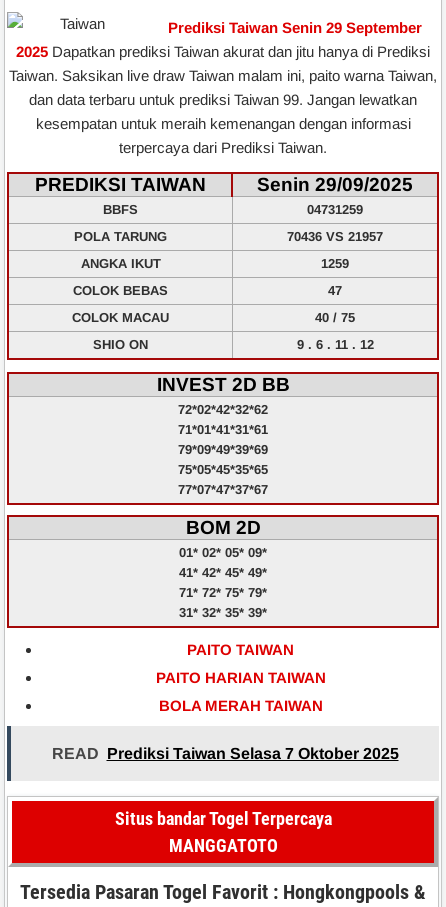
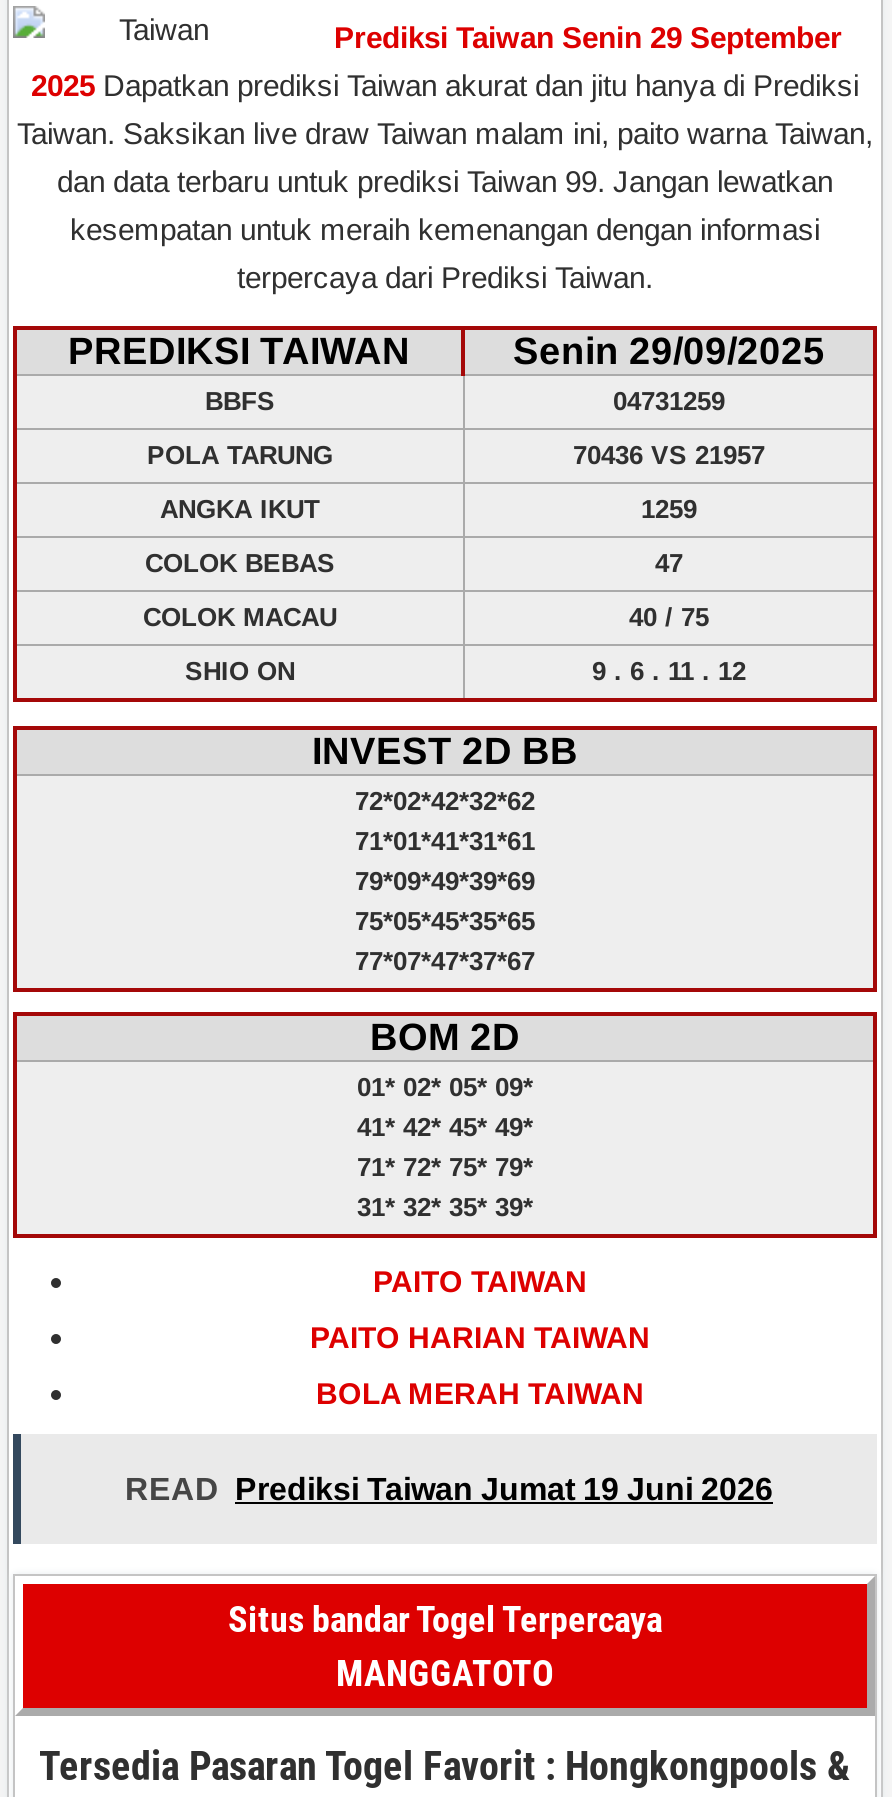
- READ Prediksi Taiwan Selasa 7 Oktober 2025
+ READ Prediksi Taiwan Jumat 19 Juni 2026
